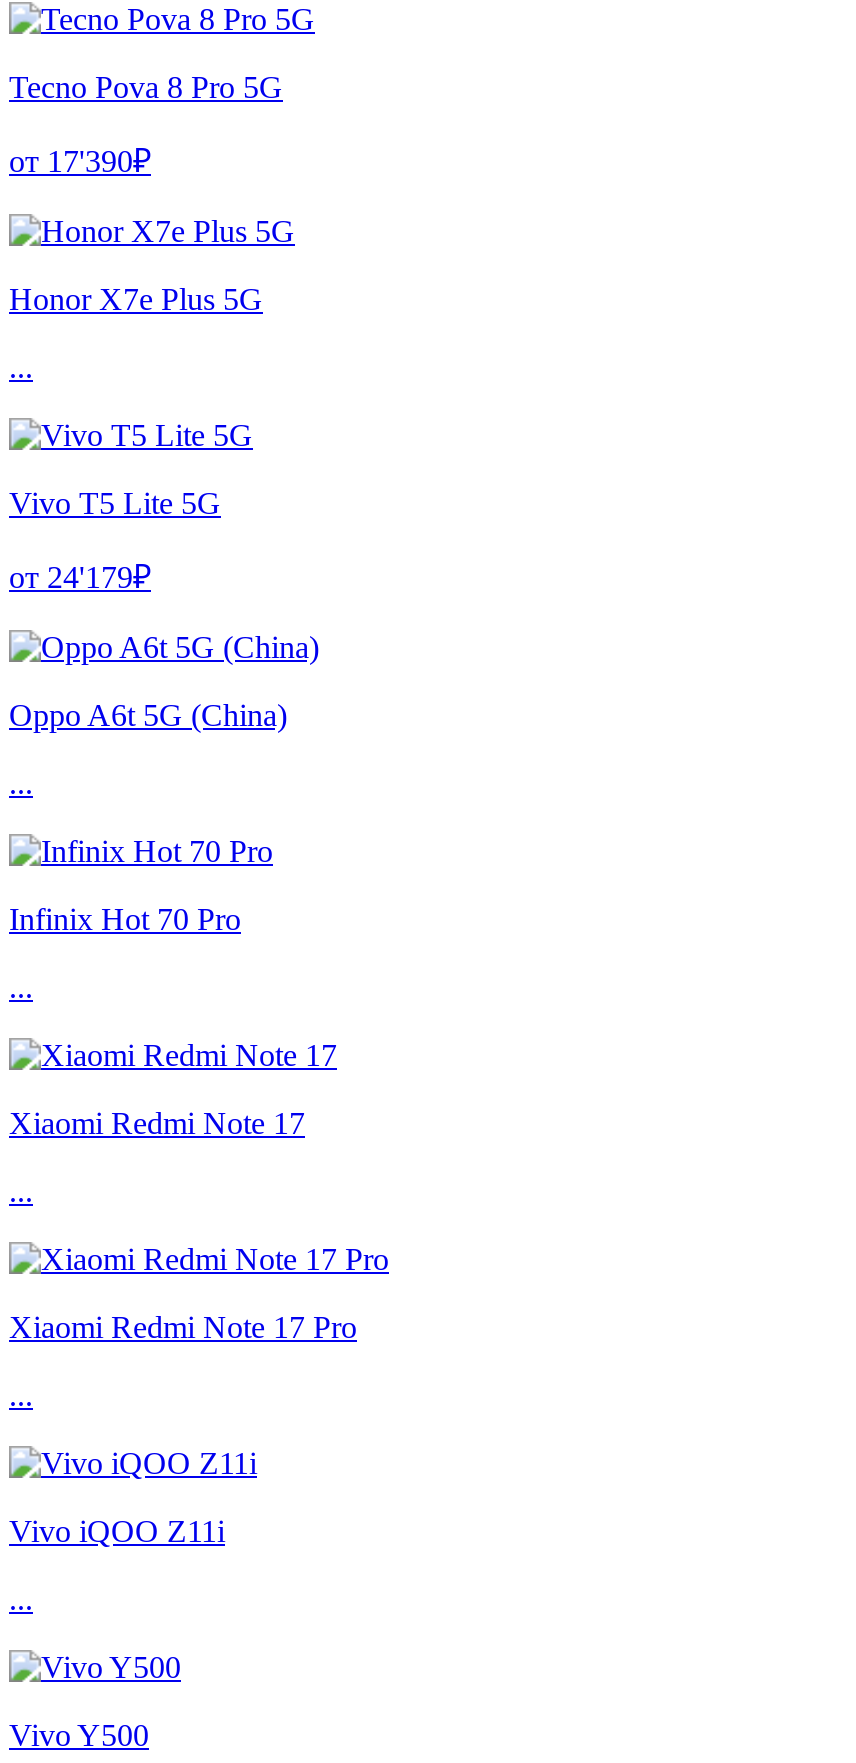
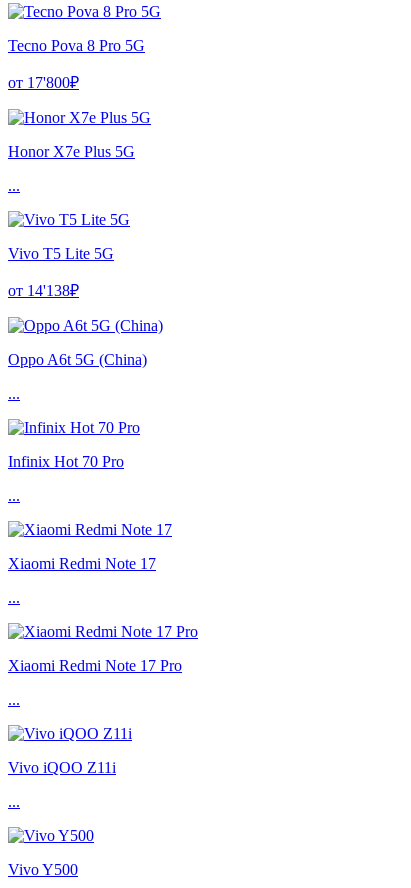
- от 17'390₽
+ от 17'800₽

- от 24'179₽
+ от 14'138₽
